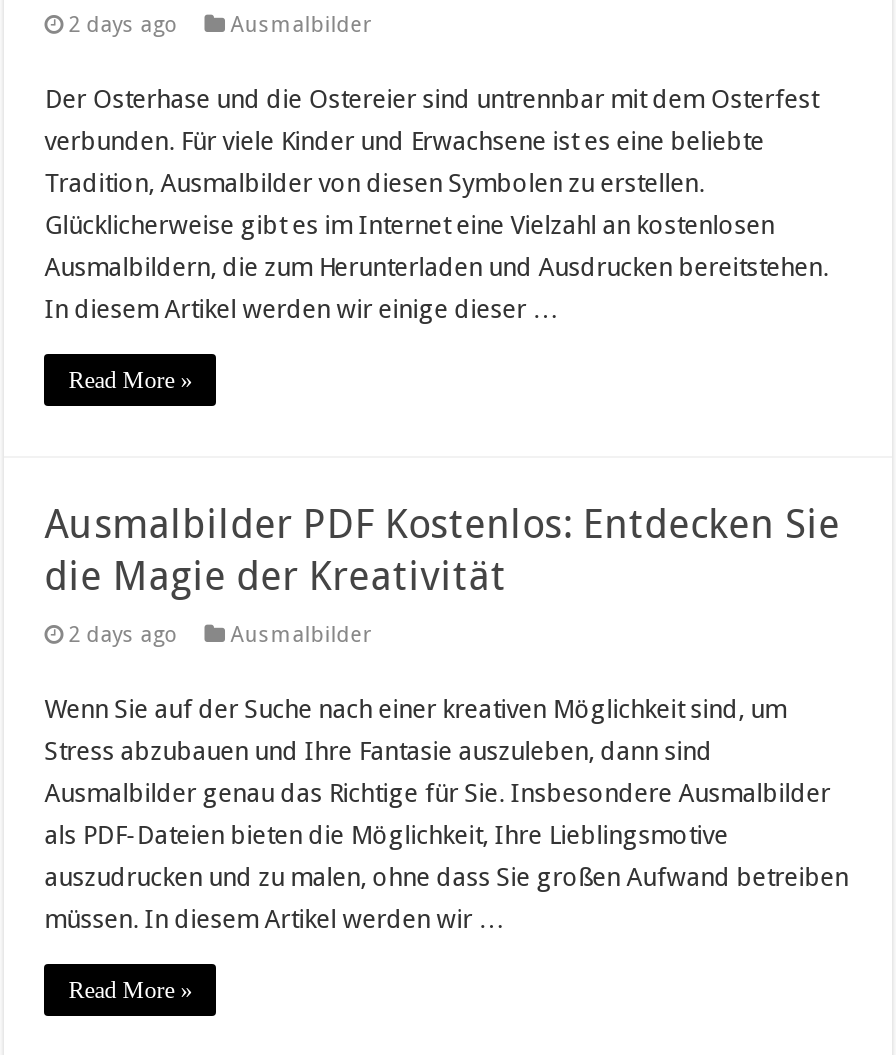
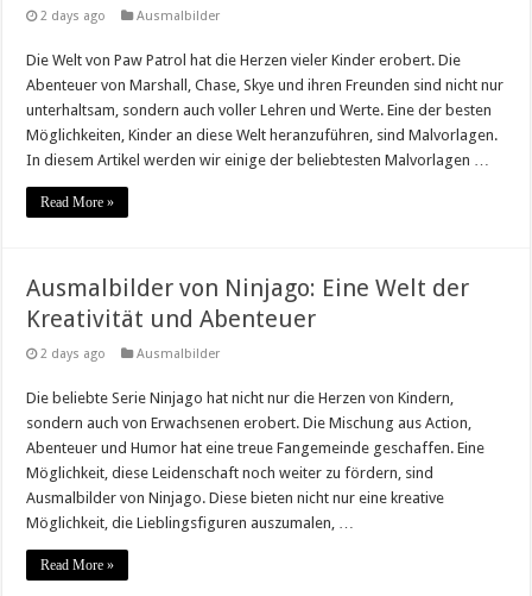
- Der Osterhase und die Ostereier sind untrennbar mit dem Osterfest
- verbunden. Für viele Kinder und Erwachsene ist es eine beliebte
- Tradition, Ausmalbilder von diesen Symbolen zu erstellen.
- Glücklicherweise gibt es im Internet eine Vielzahl an kostenlosen
- Ausmalbildern, die zum Herunterladen und Ausdrucken bereitstehen.
- In diesem Artikel werden wir einige dieser …
+ Die Welt von Paw Patrol hat die Herzen vieler Kinder erobert. Die
+ Abenteuer von Marshall, Chase, Skye und ihren Freunden sind nicht nur
+ unterhaltsam, sondern auch voller Lehren und Werte. Eine der besten
+ Möglichkeiten, Kinder an diese Welt heranzuführen, sind Malvorlagen.
+ In diesem Artikel werden wir einige der beliebtesten Malvorlagen …

- Ausmalbilder PDF Kostenlos: Entdecken Sie
- die Magie der Kreativität
+ Ausmalbilder von Ninjago: Eine Welt der
+ Kreativität und Abenteuer

- Wenn Sie auf der Suche nach einer kreativen Möglichkeit sind, um
- Stress abzubauen und Ihre Fantasie auszuleben, dann sind
- Ausmalbilder genau das Richtige für Sie. Insbesondere Ausmalbilder
- als PDF-Dateien bieten die Möglichkeit, Ihre Lieblingsmotive
- auszudrucken und zu malen, ohne dass Sie großen Aufwand betreiben
- müssen. In diesem Artikel werden wir …
+ Die beliebte Serie Ninjago hat nicht nur die Herzen von Kindern,
+ sondern auch von Erwachsenen erobert. Die Mischung aus Action,
+ Abenteuer und Humor hat eine treue Fangemeinde geschaffen. Eine
+ Möglichkeit, diese Leidenschaft noch weiter zu fördern, sind
+ Ausmalbilder von Ninjago. Diese bieten nicht nur eine kreative
+ Möglichkeit, die Lieblingsfiguren auszumalen, …
